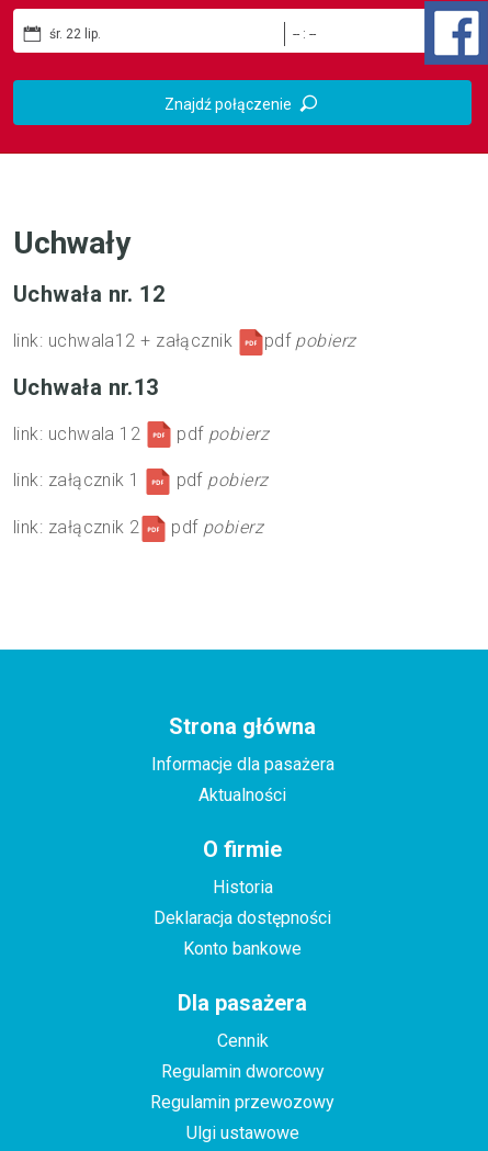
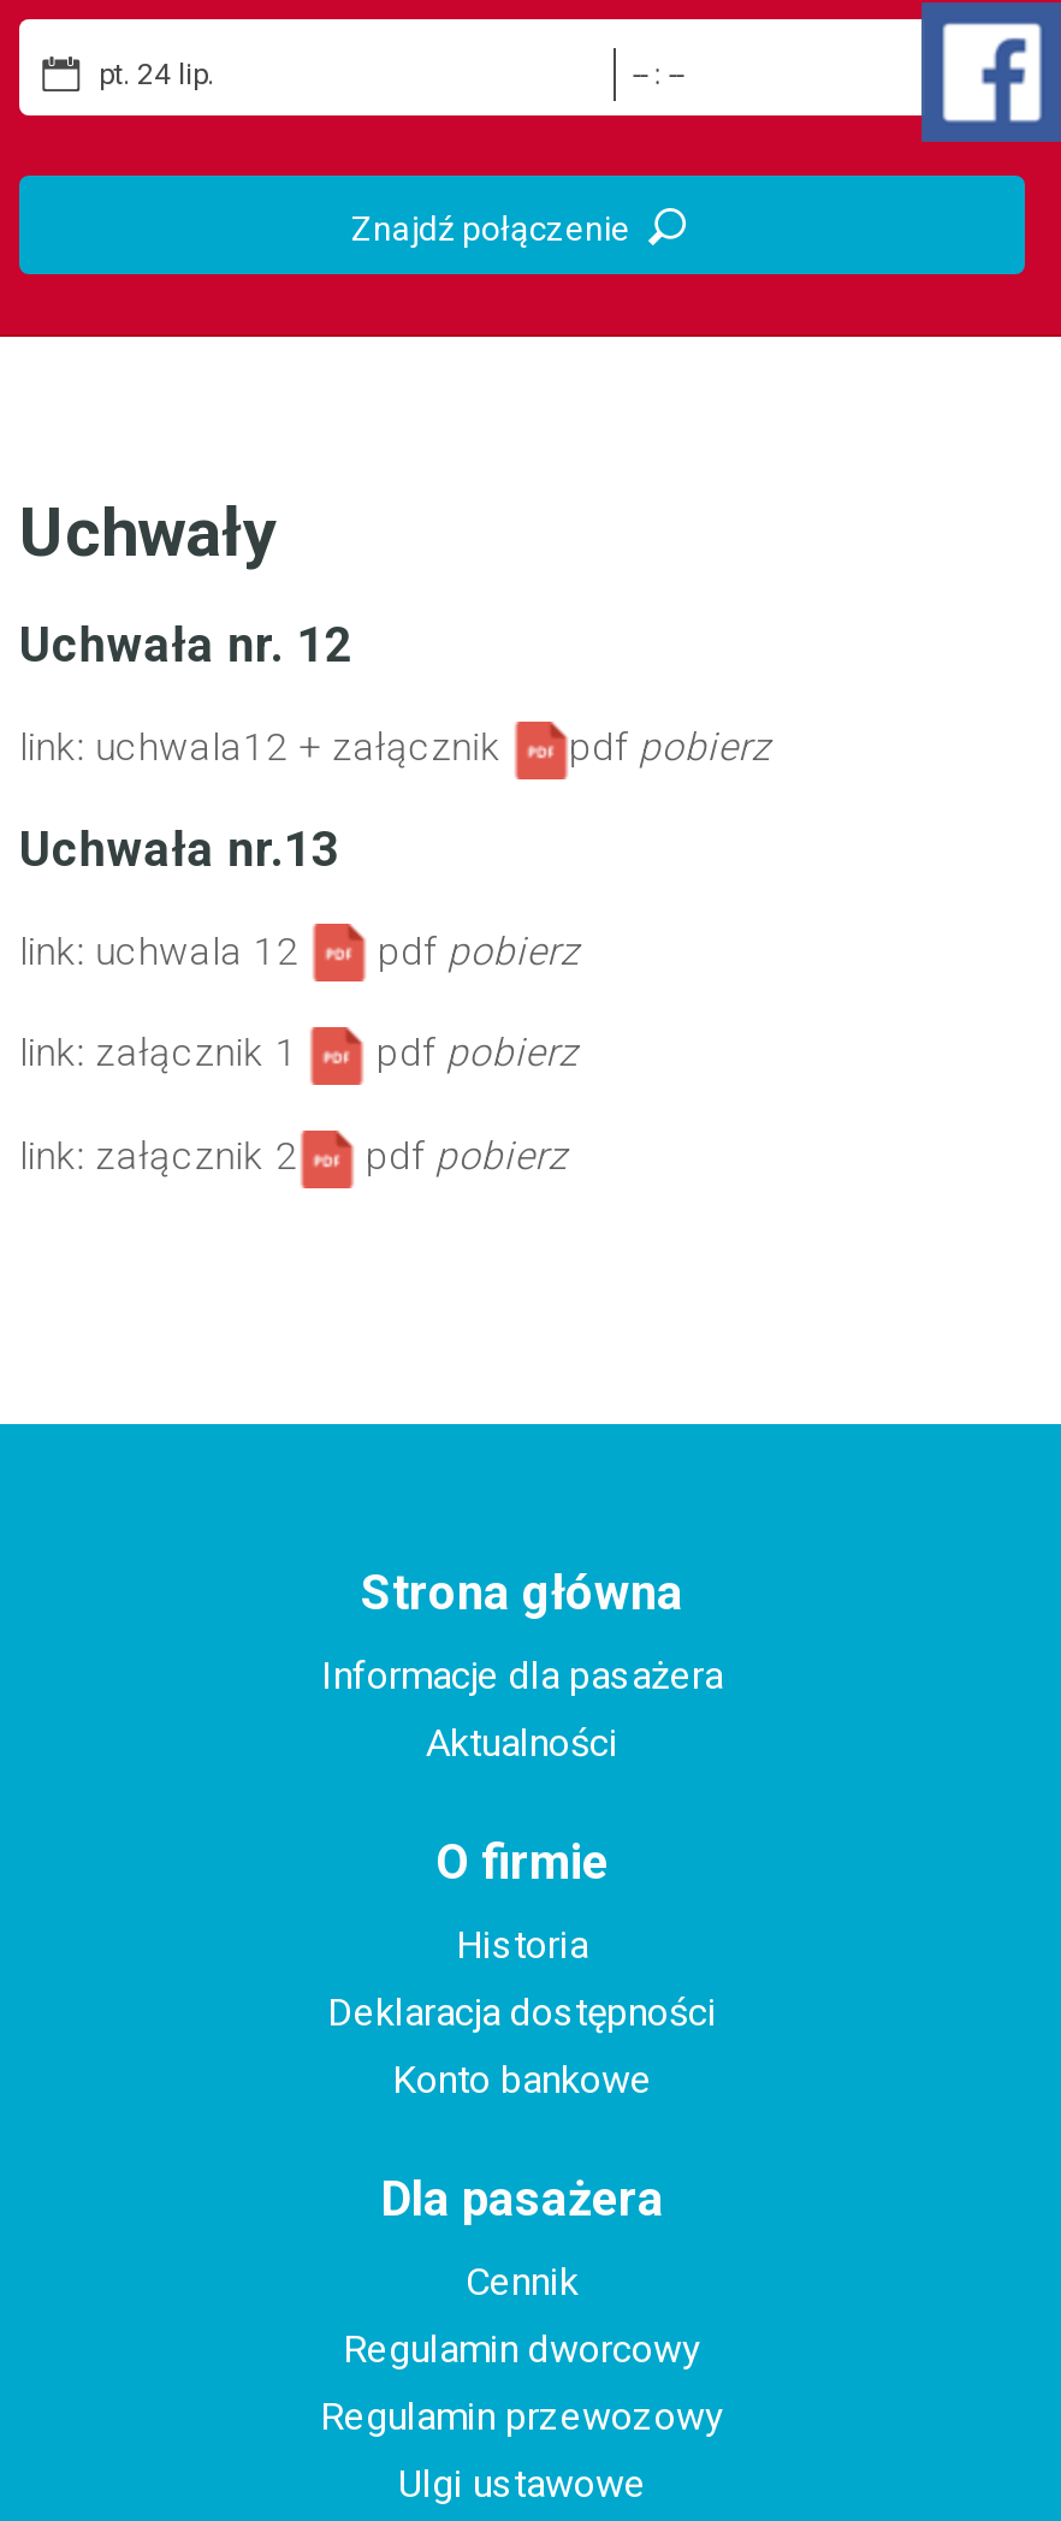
- śr. 22 lip.
+ pt. 24 lip.
